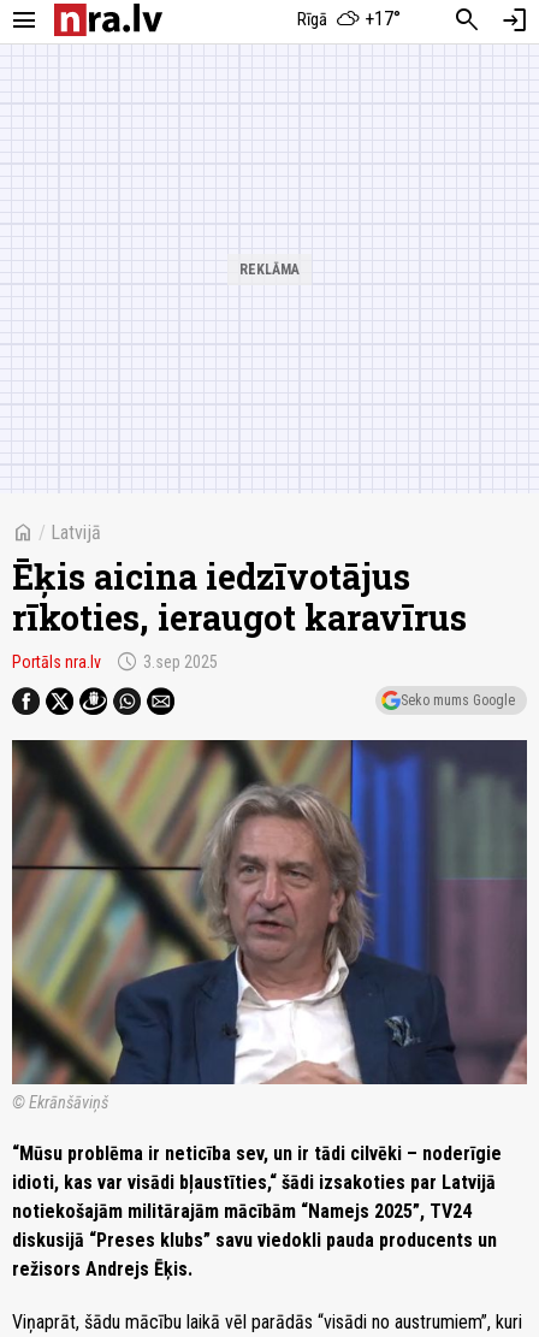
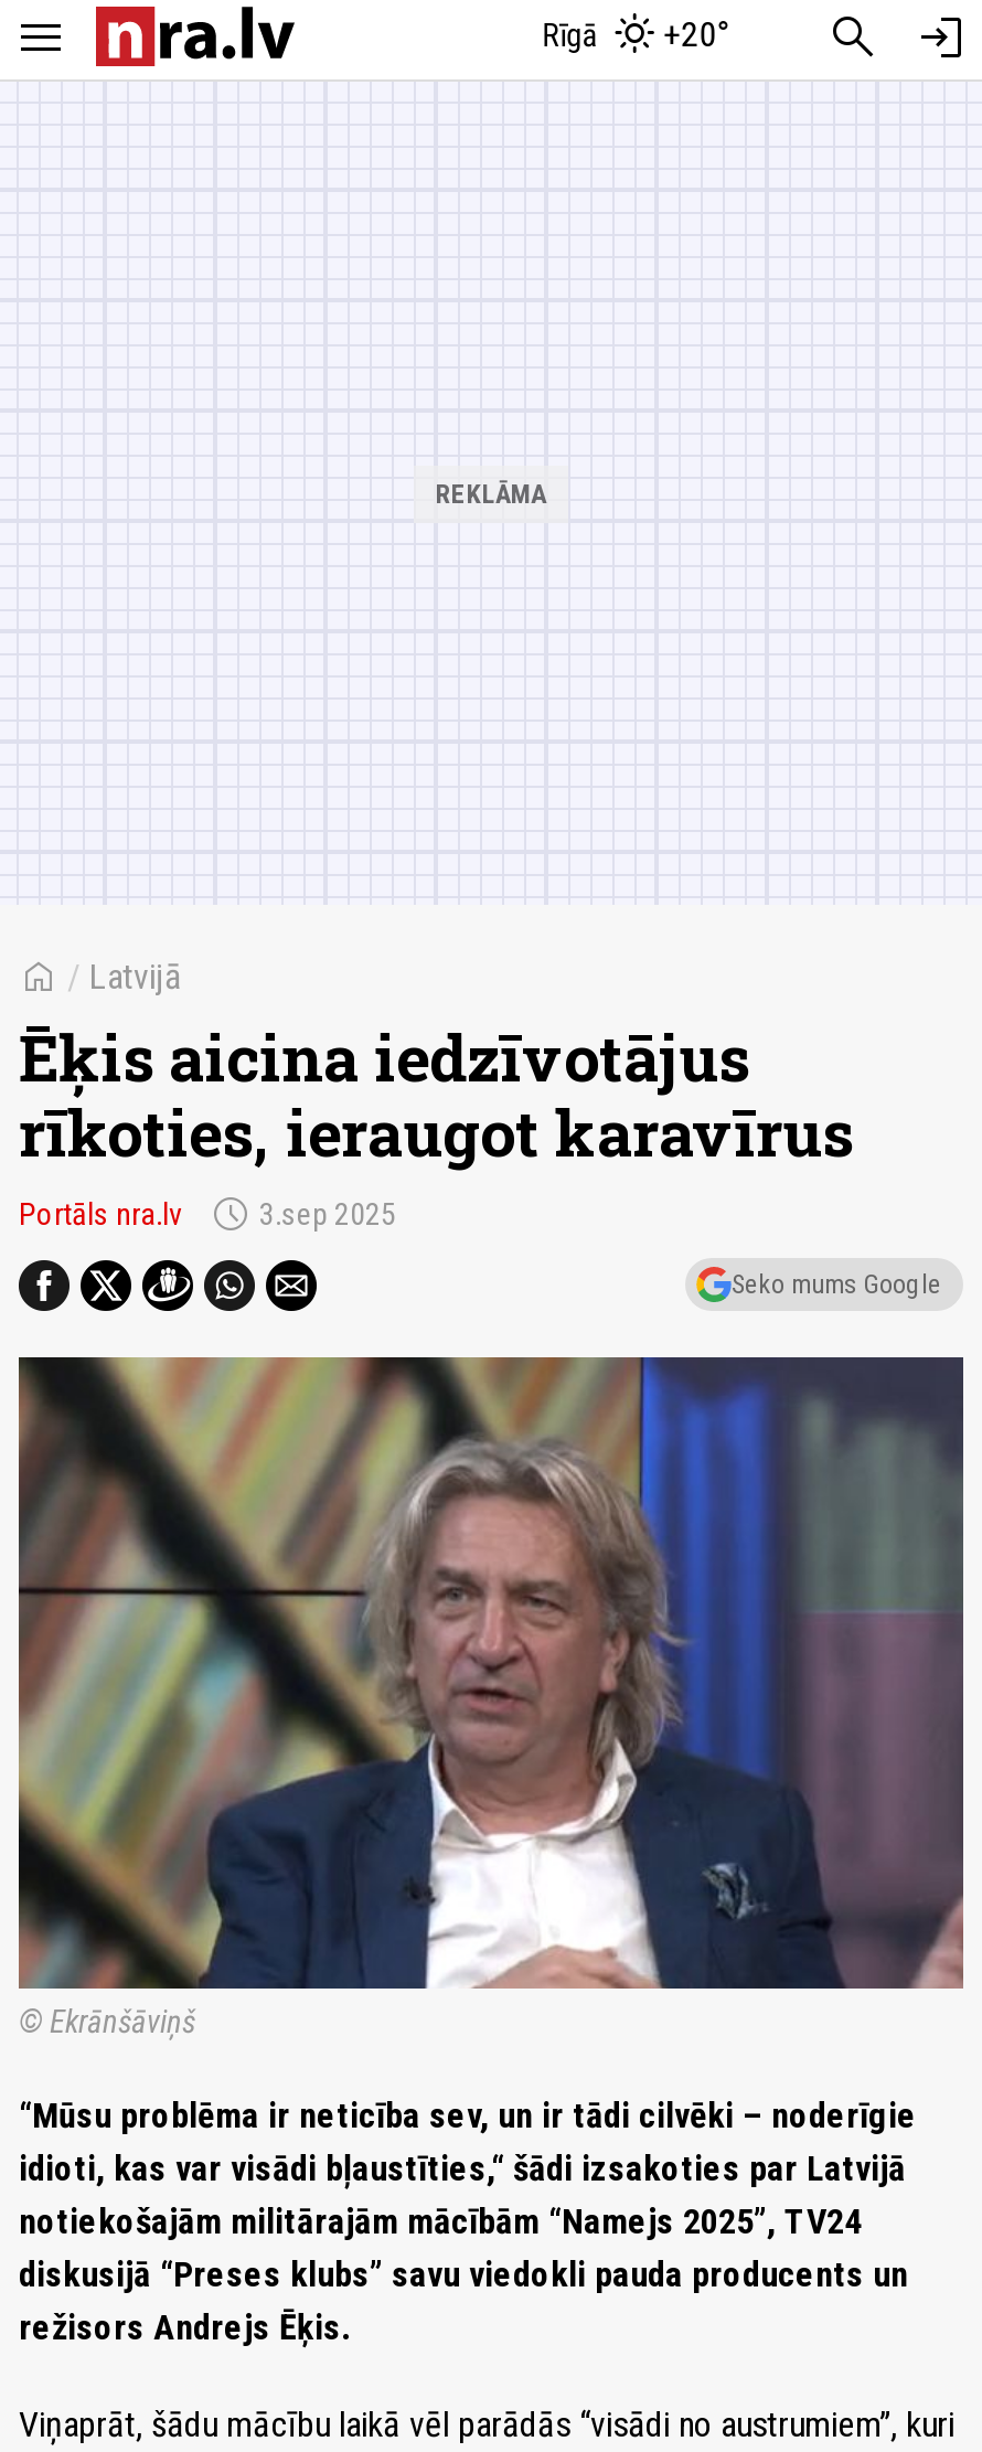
- Rīgā +17°
+ Rīgā +20°
